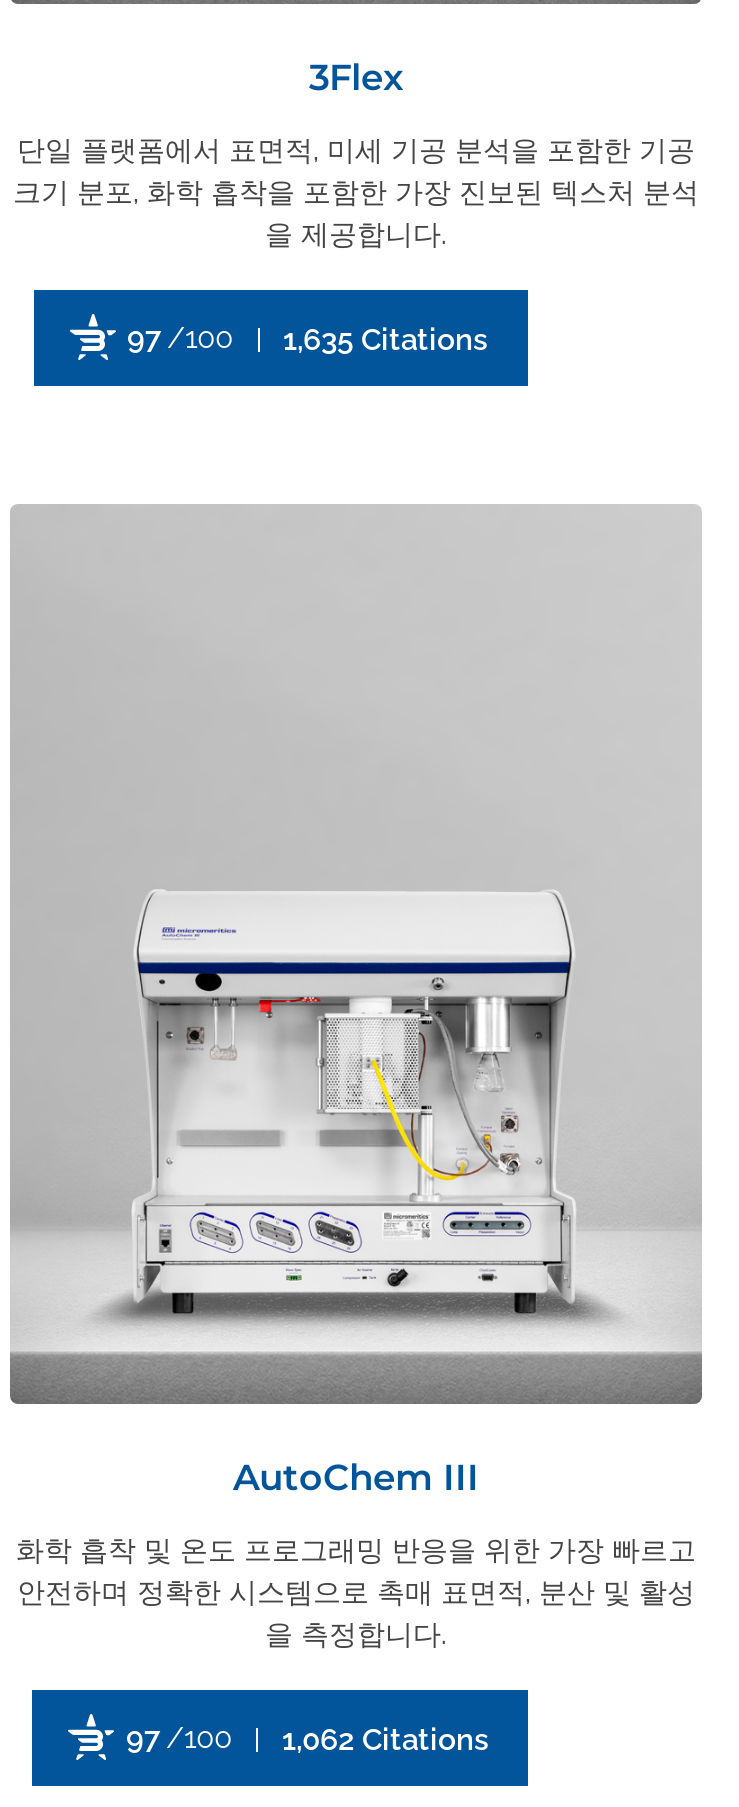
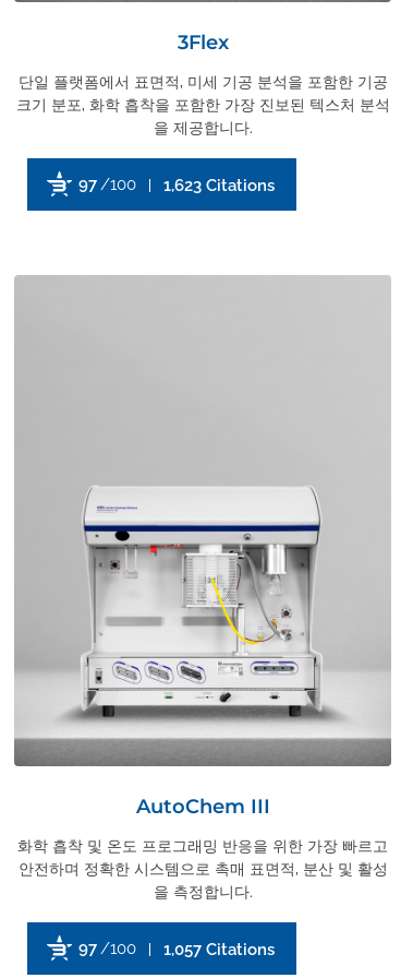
- 97 /100 1,635 Citations
+ 97 /100 1,623 Citations

- 97 /100 1,062 Citations
+ 97 /100 1,057 Citations
